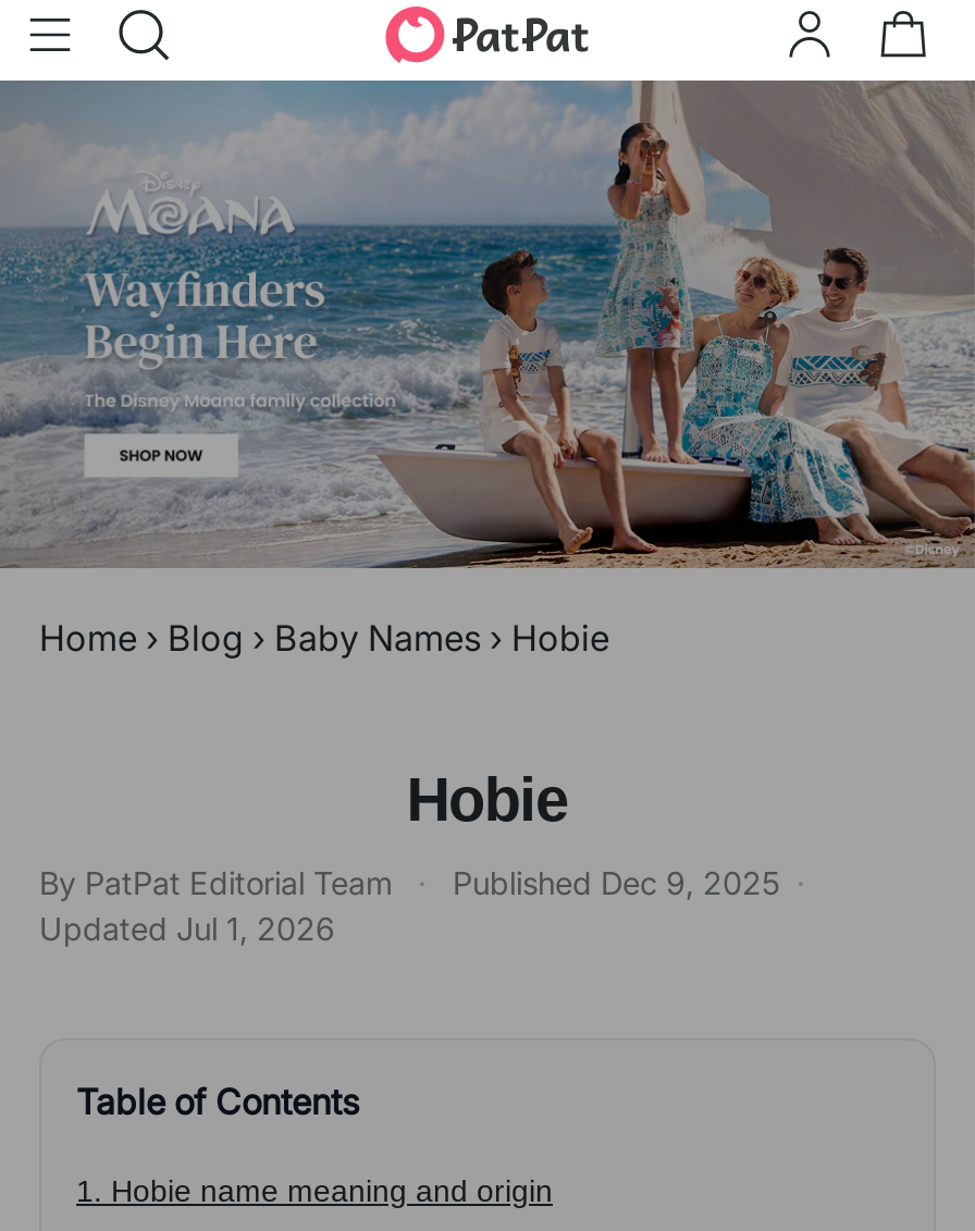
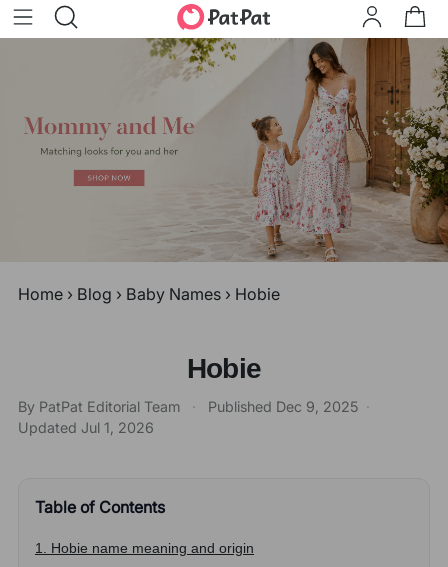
- [image]
+ [image]
